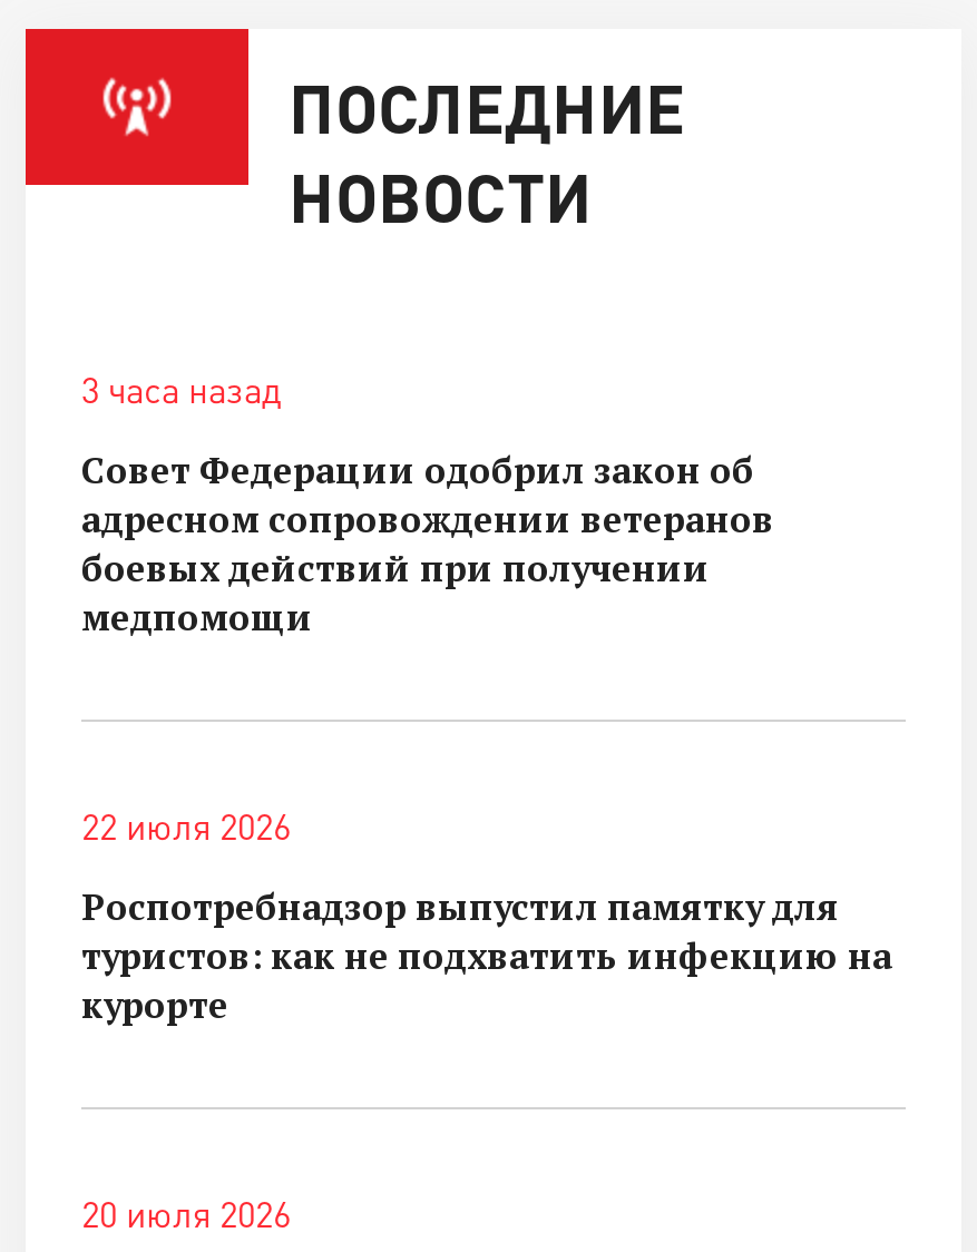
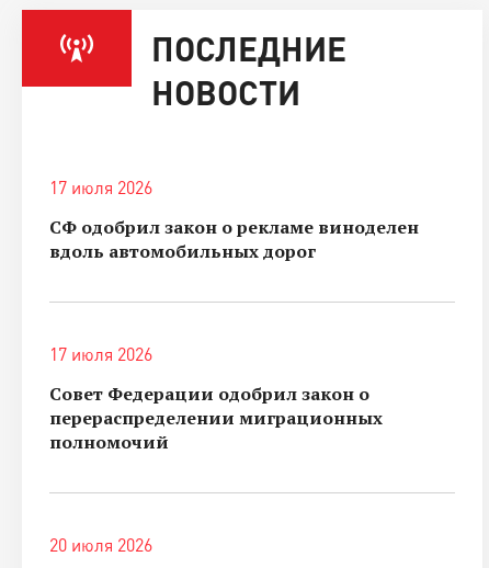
- 3 часа назад
+ 17 июля 2026

- Совет Федерации одобрил закон об
- адресном сопровождении ветеранов
- боевых действий при получении
- медпомощи
+ СФ одобрил закон о рекламе виноделен
+ вдоль автомобильных дорог

- 22 июля 2026
+ 17 июля 2026

- Роспотребнадзор выпустил памятку для
- туристов: как не подхватить инфекцию на
- курорте
+ Совет Федерации одобрил закон о
+ перераспределении миграционных
+ полномочий
